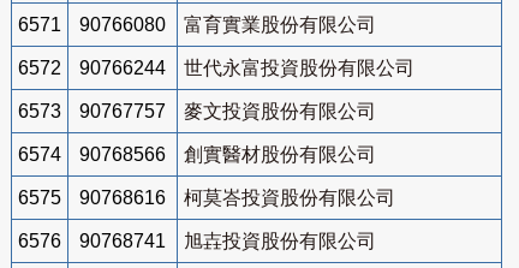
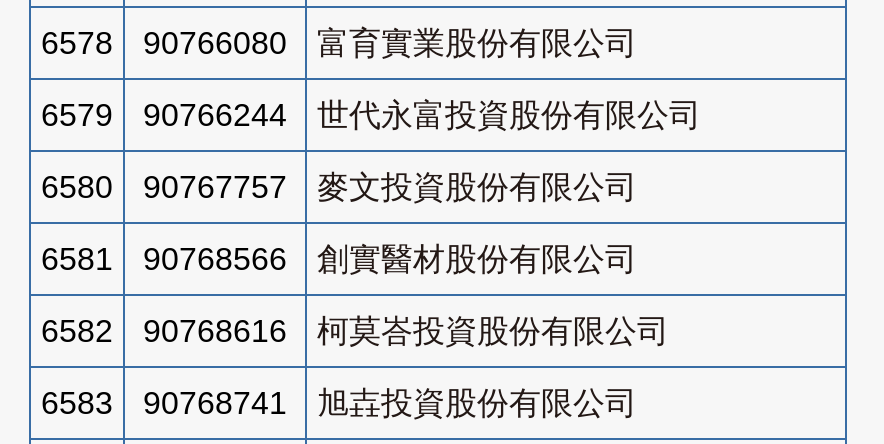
- 6571 90766080 富育實業股份有限公司
+ 6578 90766080 富育實業股份有限公司

- 6572 90766244 世代永富投資股份有限公司
+ 6579 90766244 世代永富投資股份有限公司

- 6573 90767757 麥文投資股份有限公司
+ 6580 90767757 麥文投資股份有限公司

- 6574 90768566 創實醫材股份有限公司
+ 6581 90768566 創實醫材股份有限公司

- 6575 90768616 柯莫峇投資股份有限公司
+ 6582 90768616 柯莫峇投資股份有限公司

- 6576 90768741 旭壵投資股份有限公司
+ 6583 90768741 旭壵投資股份有限公司
